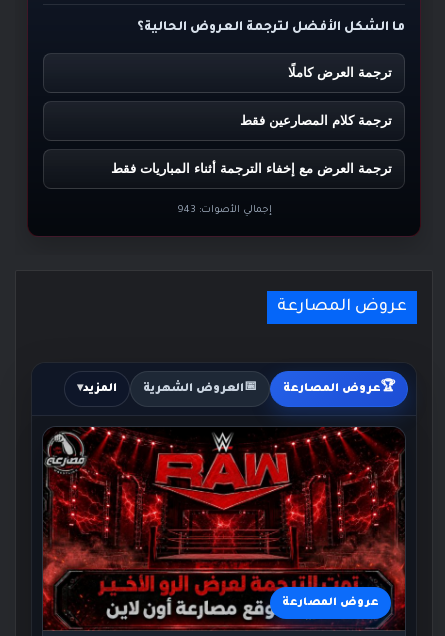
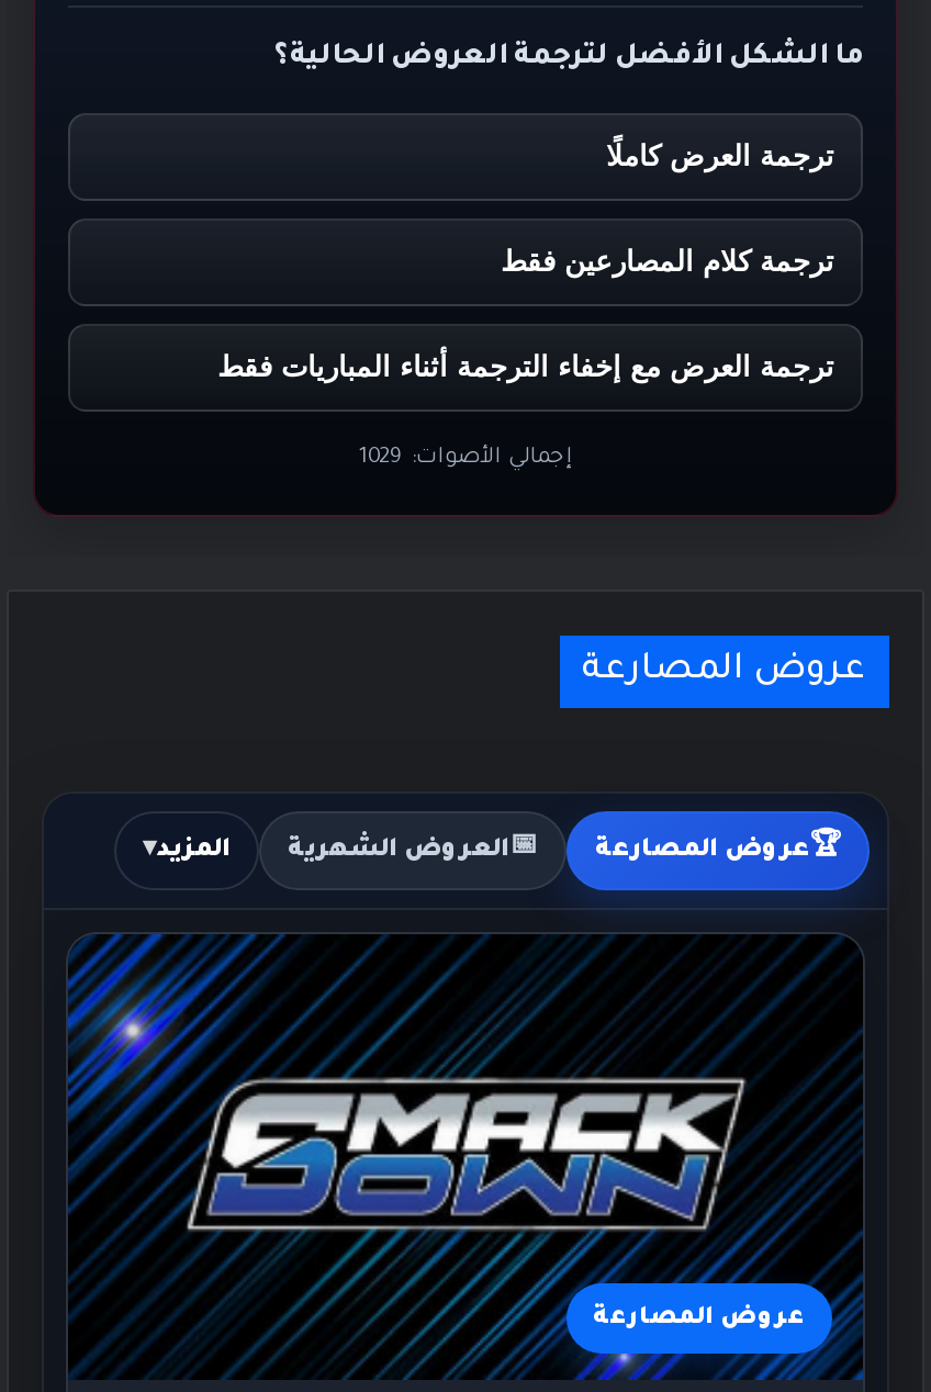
- إجمالي الأصوات: 943
+ إجمالي الأصوات: 1029

- [image]
+ [image]
